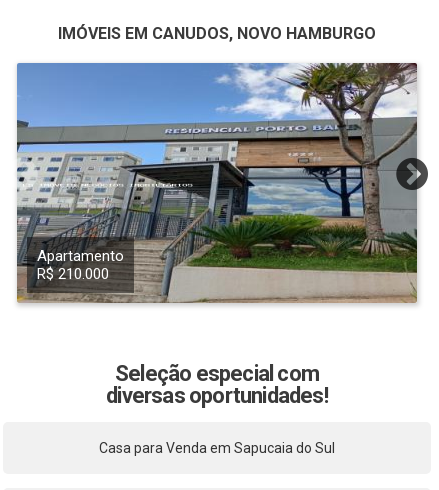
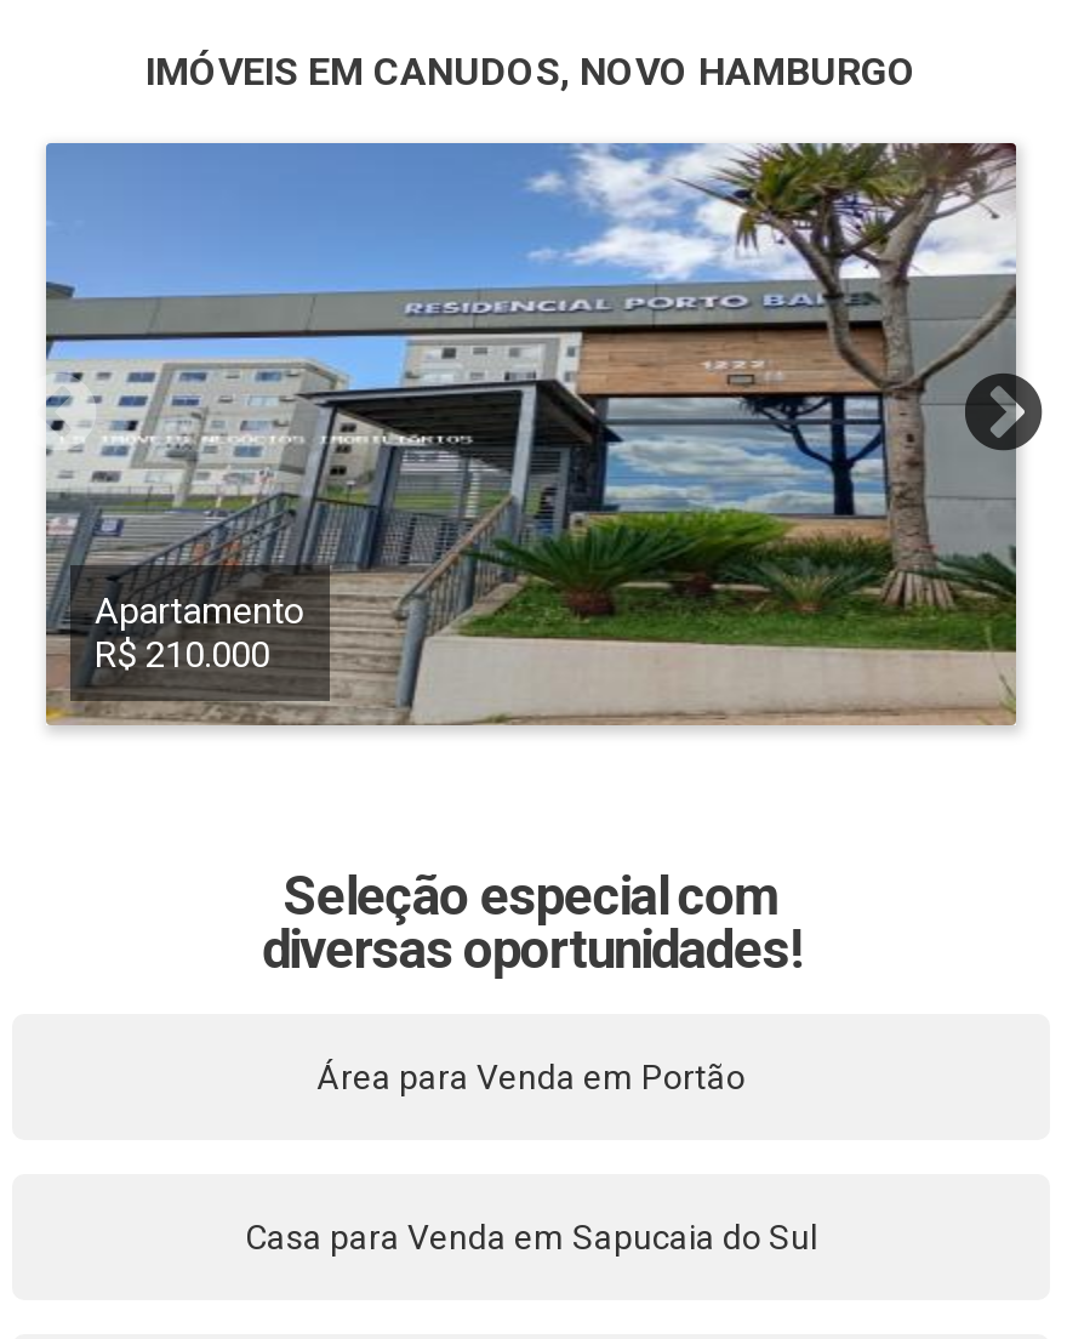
+ Área para Venda em Portão
